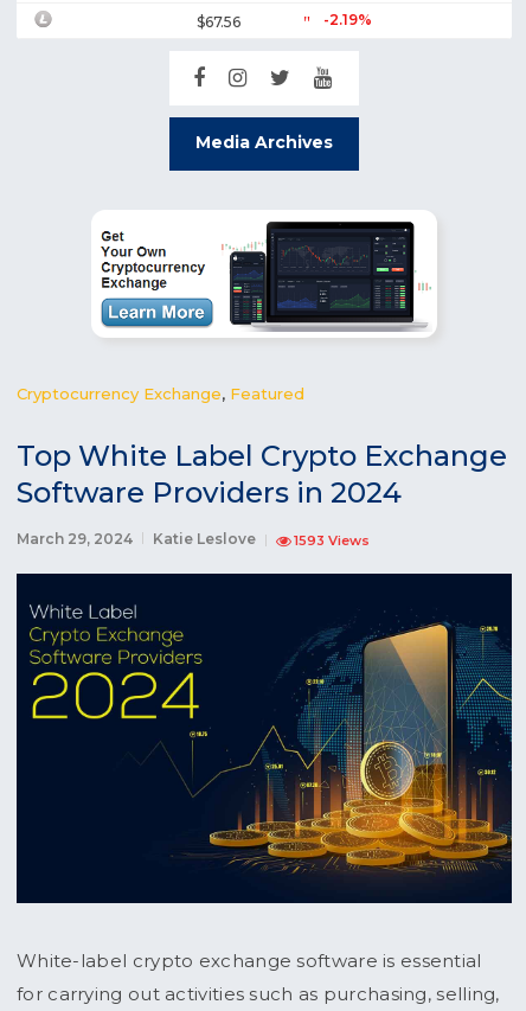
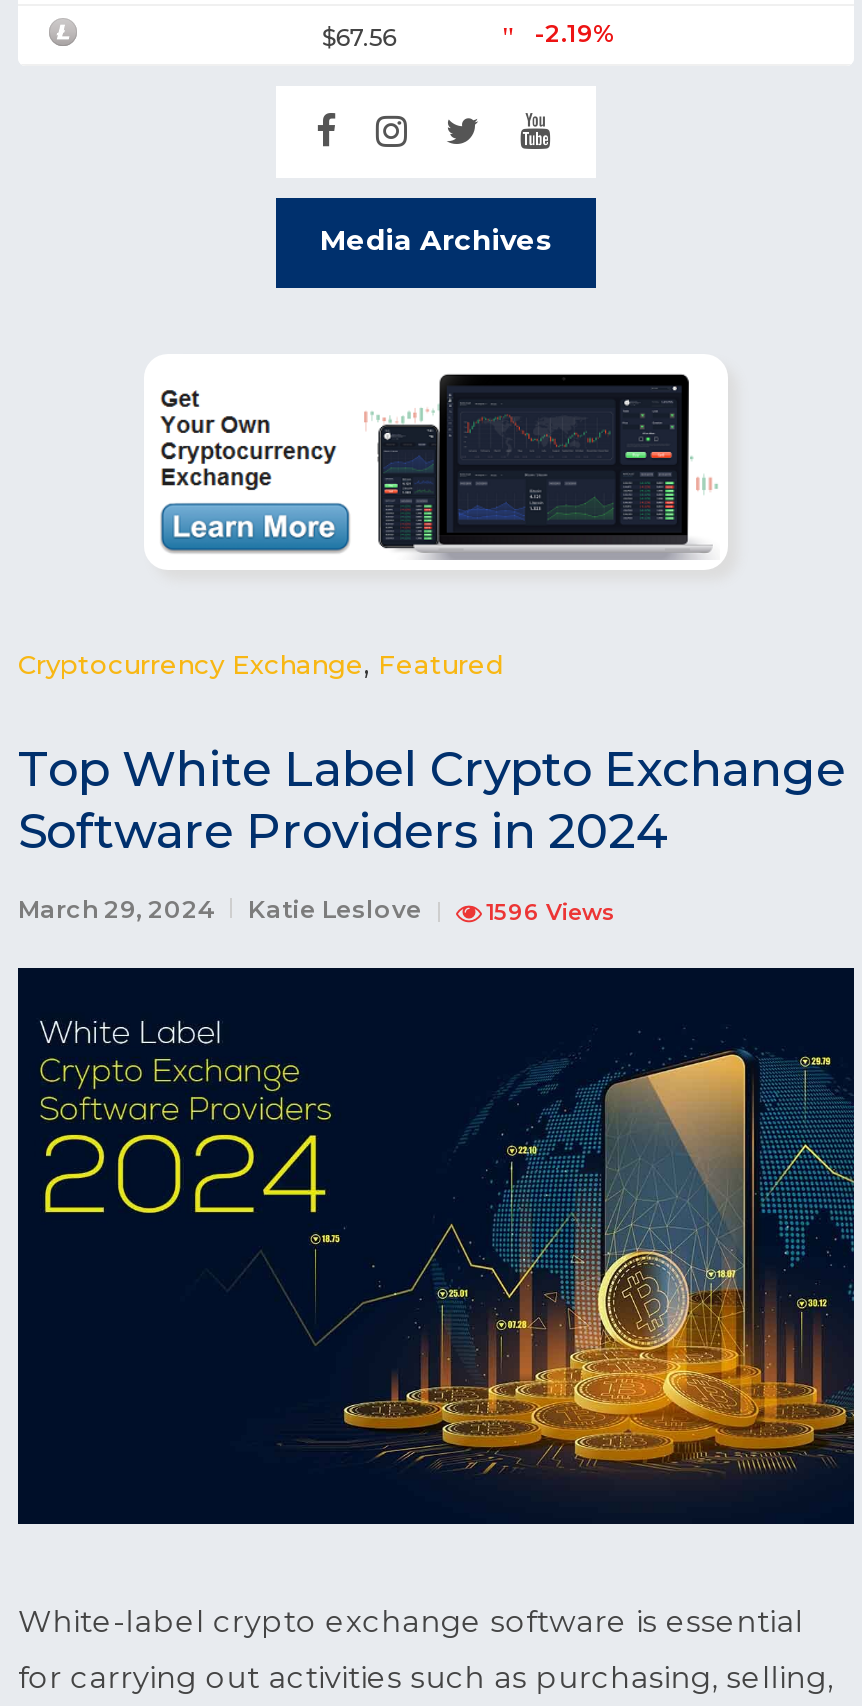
- 1593 Views
+ 1596 Views
